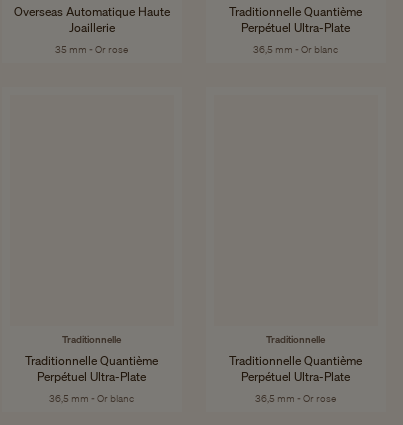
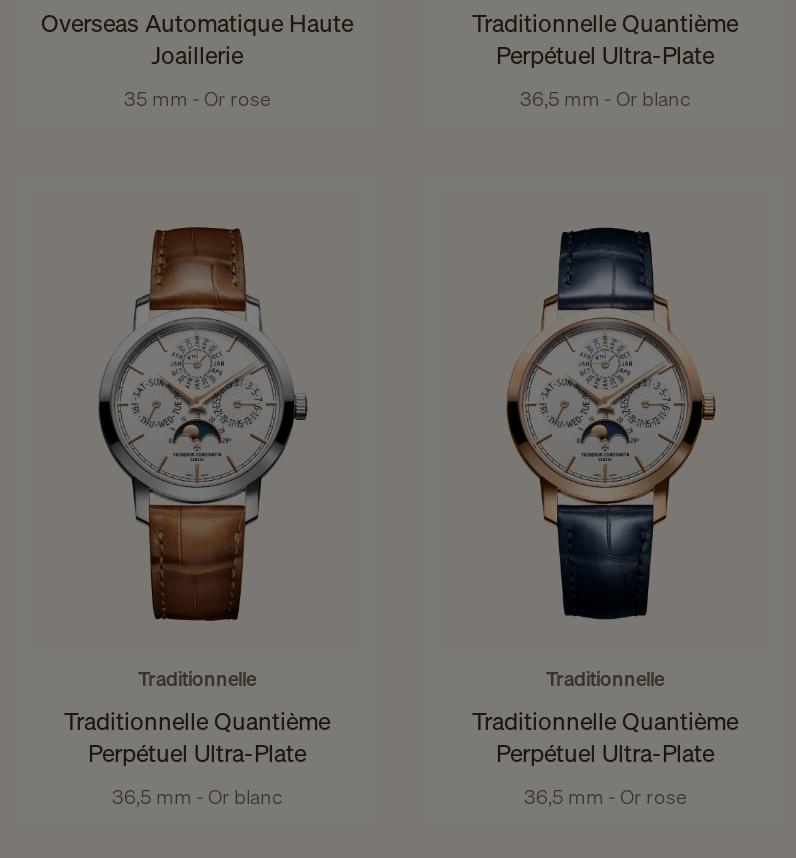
+ [image]

+ [image]
